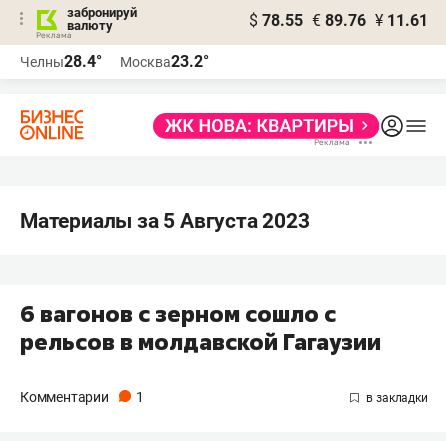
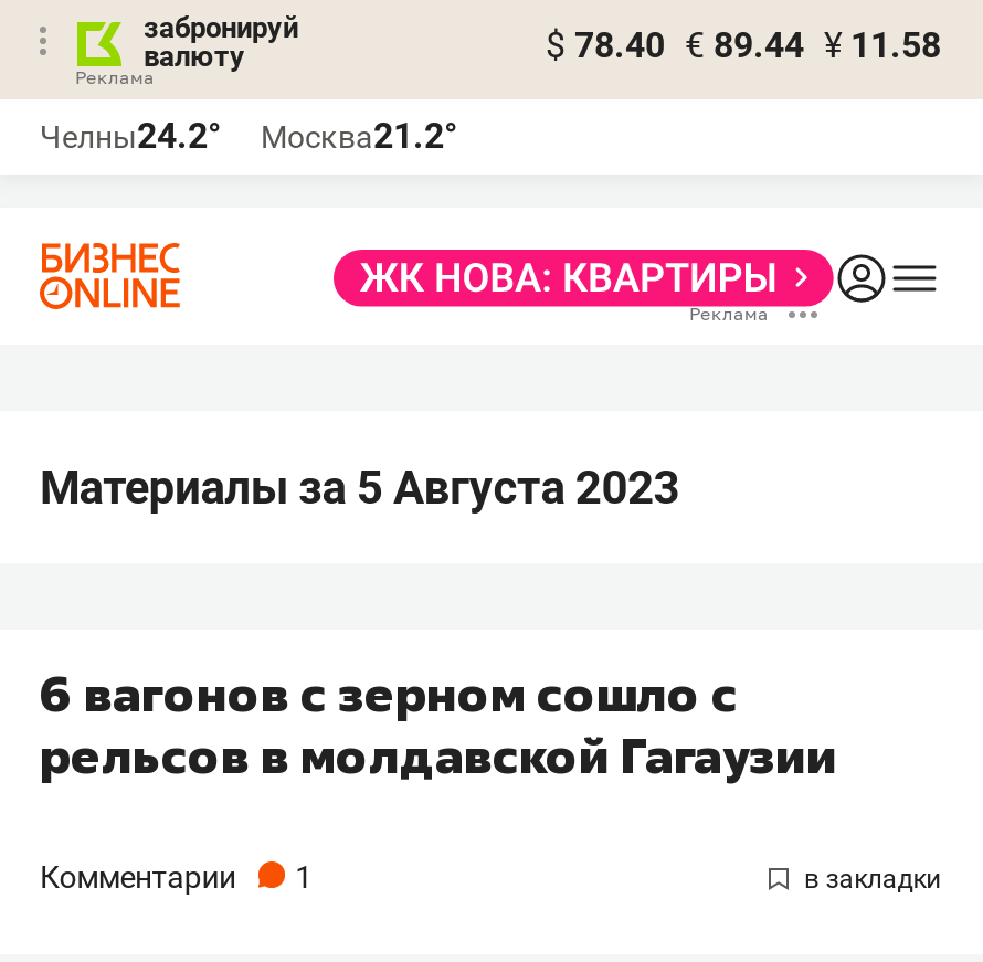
- $ 78.55 € 89.76 ¥ 11.61
+ $ 78.40 € 89.44 ¥ 11.58

- Челны28.4°
+ Челны24.2°

- Москва23.2°
+ Москва21.2°
